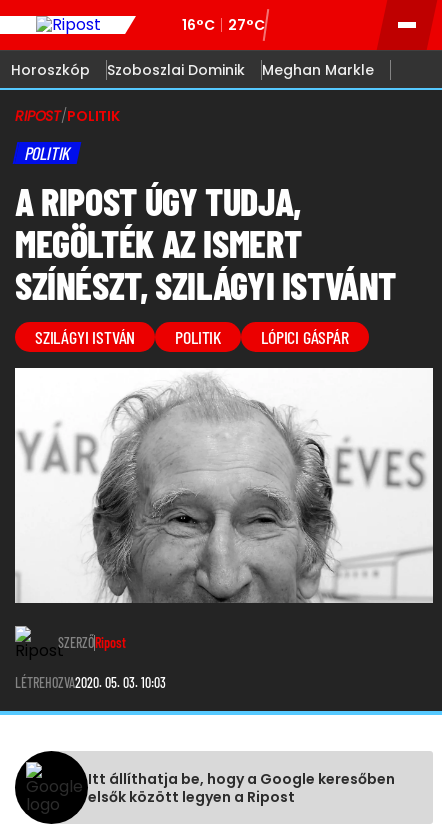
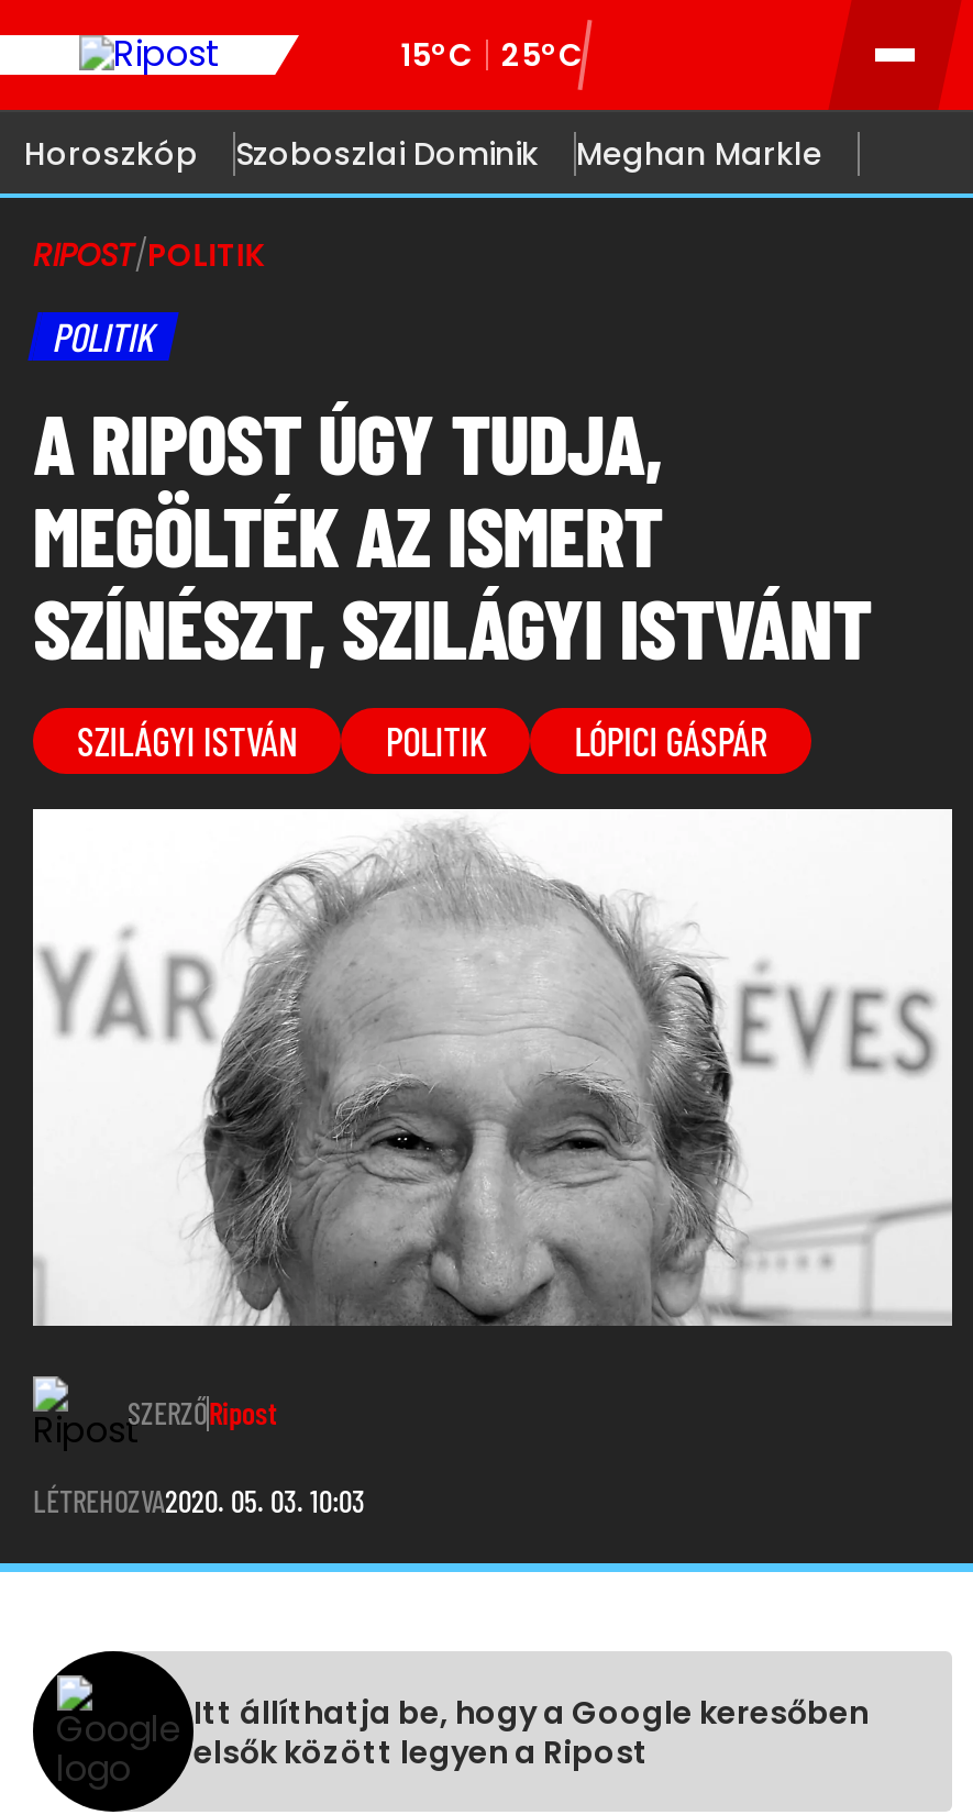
- 16°C
- 27°C
+ 15°C
+ 25°C
